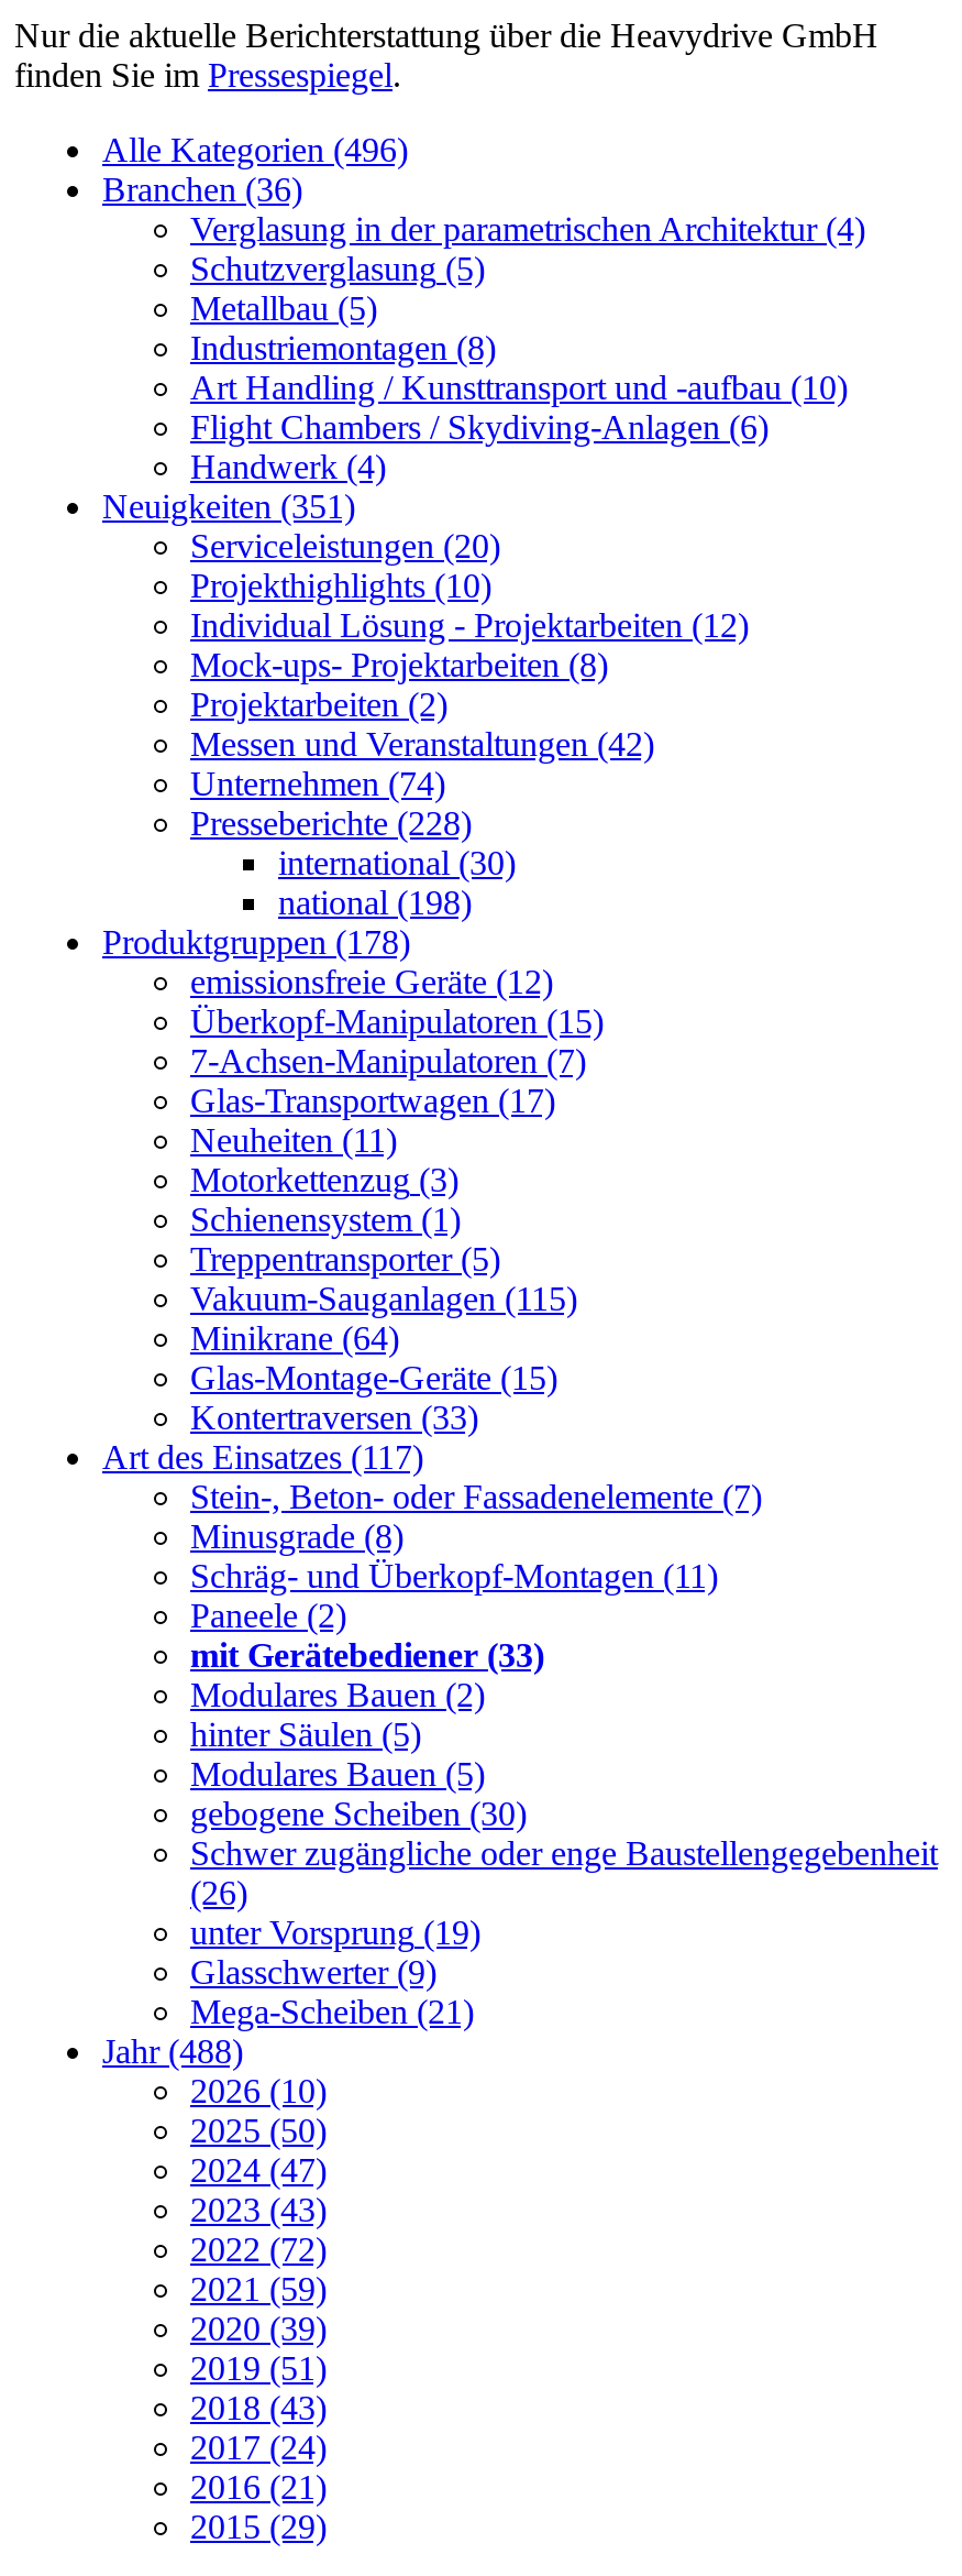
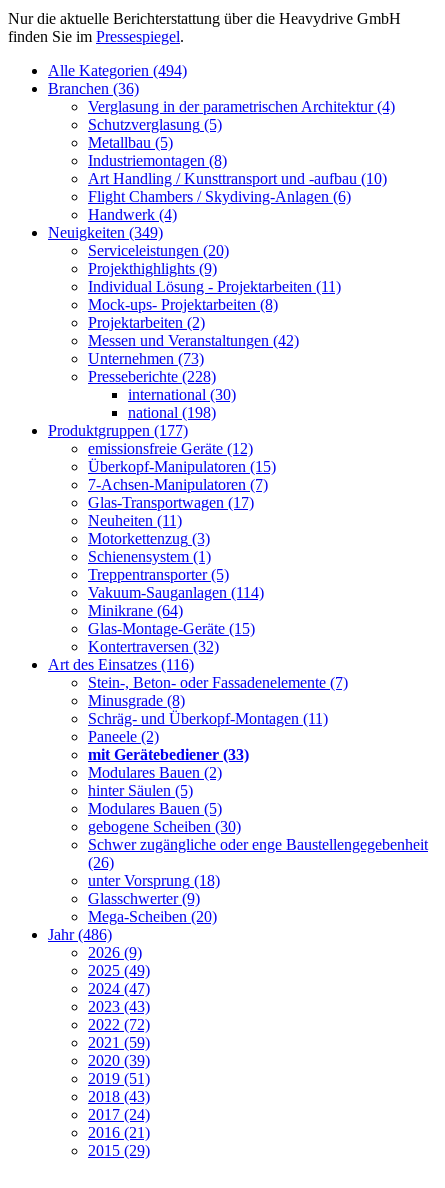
- Alle Kategorien (496)
+ Alle Kategorien (494)

- Neuigkeiten (351)
+ Neuigkeiten (349)

- Projekthighlights (10)
+ Projekthighlights (9)

- Individual Lösung - Projektarbeiten (12)
+ Individual Lösung - Projektarbeiten (11)

- Unternehmen (74)
+ Unternehmen (73)

- Produktgruppen (178)
+ Produktgruppen (177)

- Vakuum-Sauganlagen (115)
+ Vakuum-Sauganlagen (114)

- Kontertraversen (33)
+ Kontertraversen (32)

- Art des Einsatzes (117)
+ Art des Einsatzes (116)

- unter Vorsprung (19)
+ unter Vorsprung (18)

- Mega-Scheiben (21)
+ Mega-Scheiben (20)

- Jahr (488)
+ Jahr (486)

- 2026 (10)
+ 2026 (9)

- 2025 (50)
+ 2025 (49)
